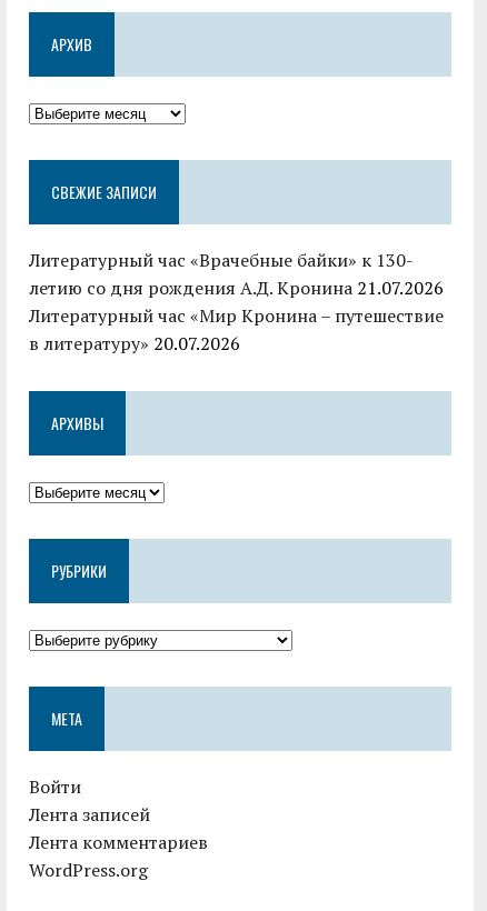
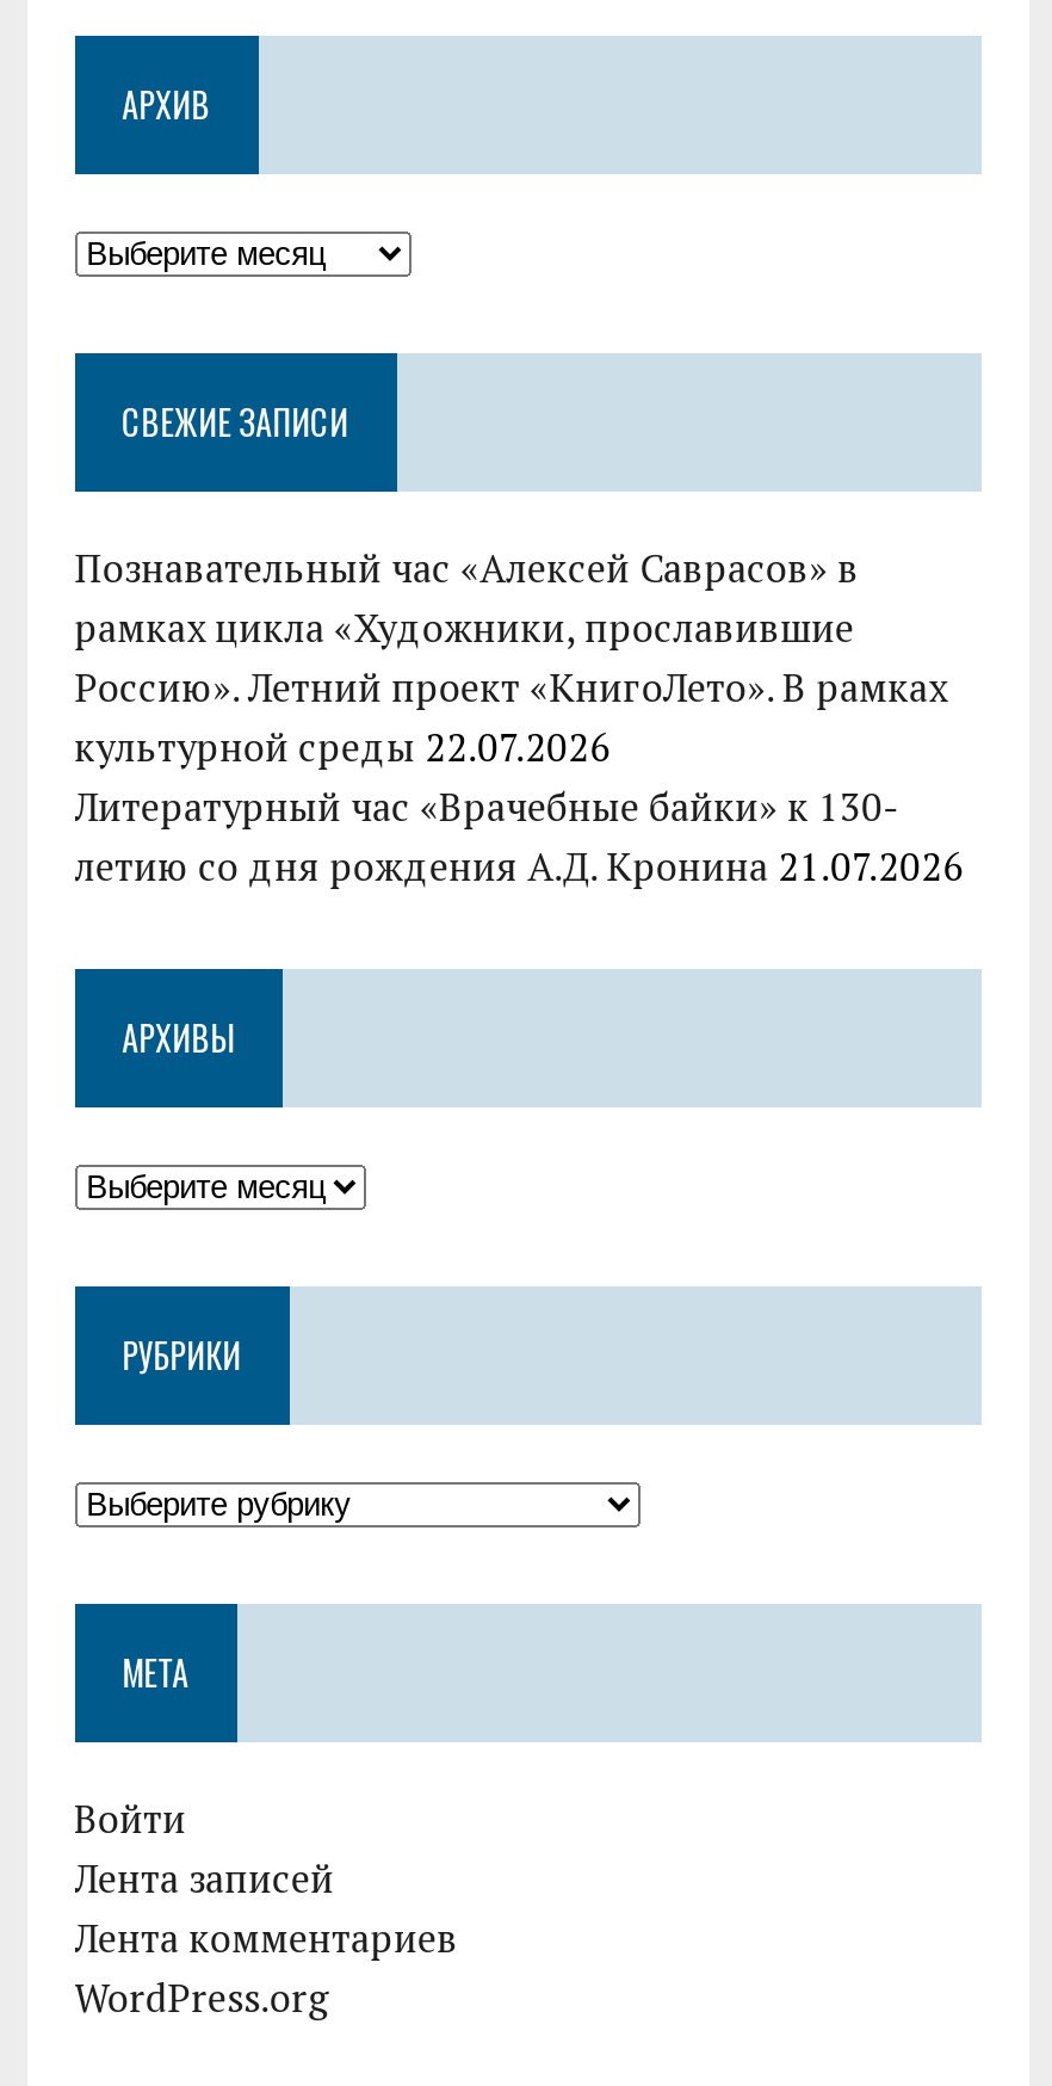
+ Познавательный час «Алексей Саврасов» в
+ рамках цикла «Художники, прославившие
+ Россию». Летний проект «КнигоЛето». В рамках
+ культурной среды 22.07.2026

moved down: Литературный час «Врачебные байки» к 130- | летию со дня рождения А.Д. Кронина 21.07.2026

- Литературный час «Мир Кронина – путешествие
- в литературу» 20.07.2026
